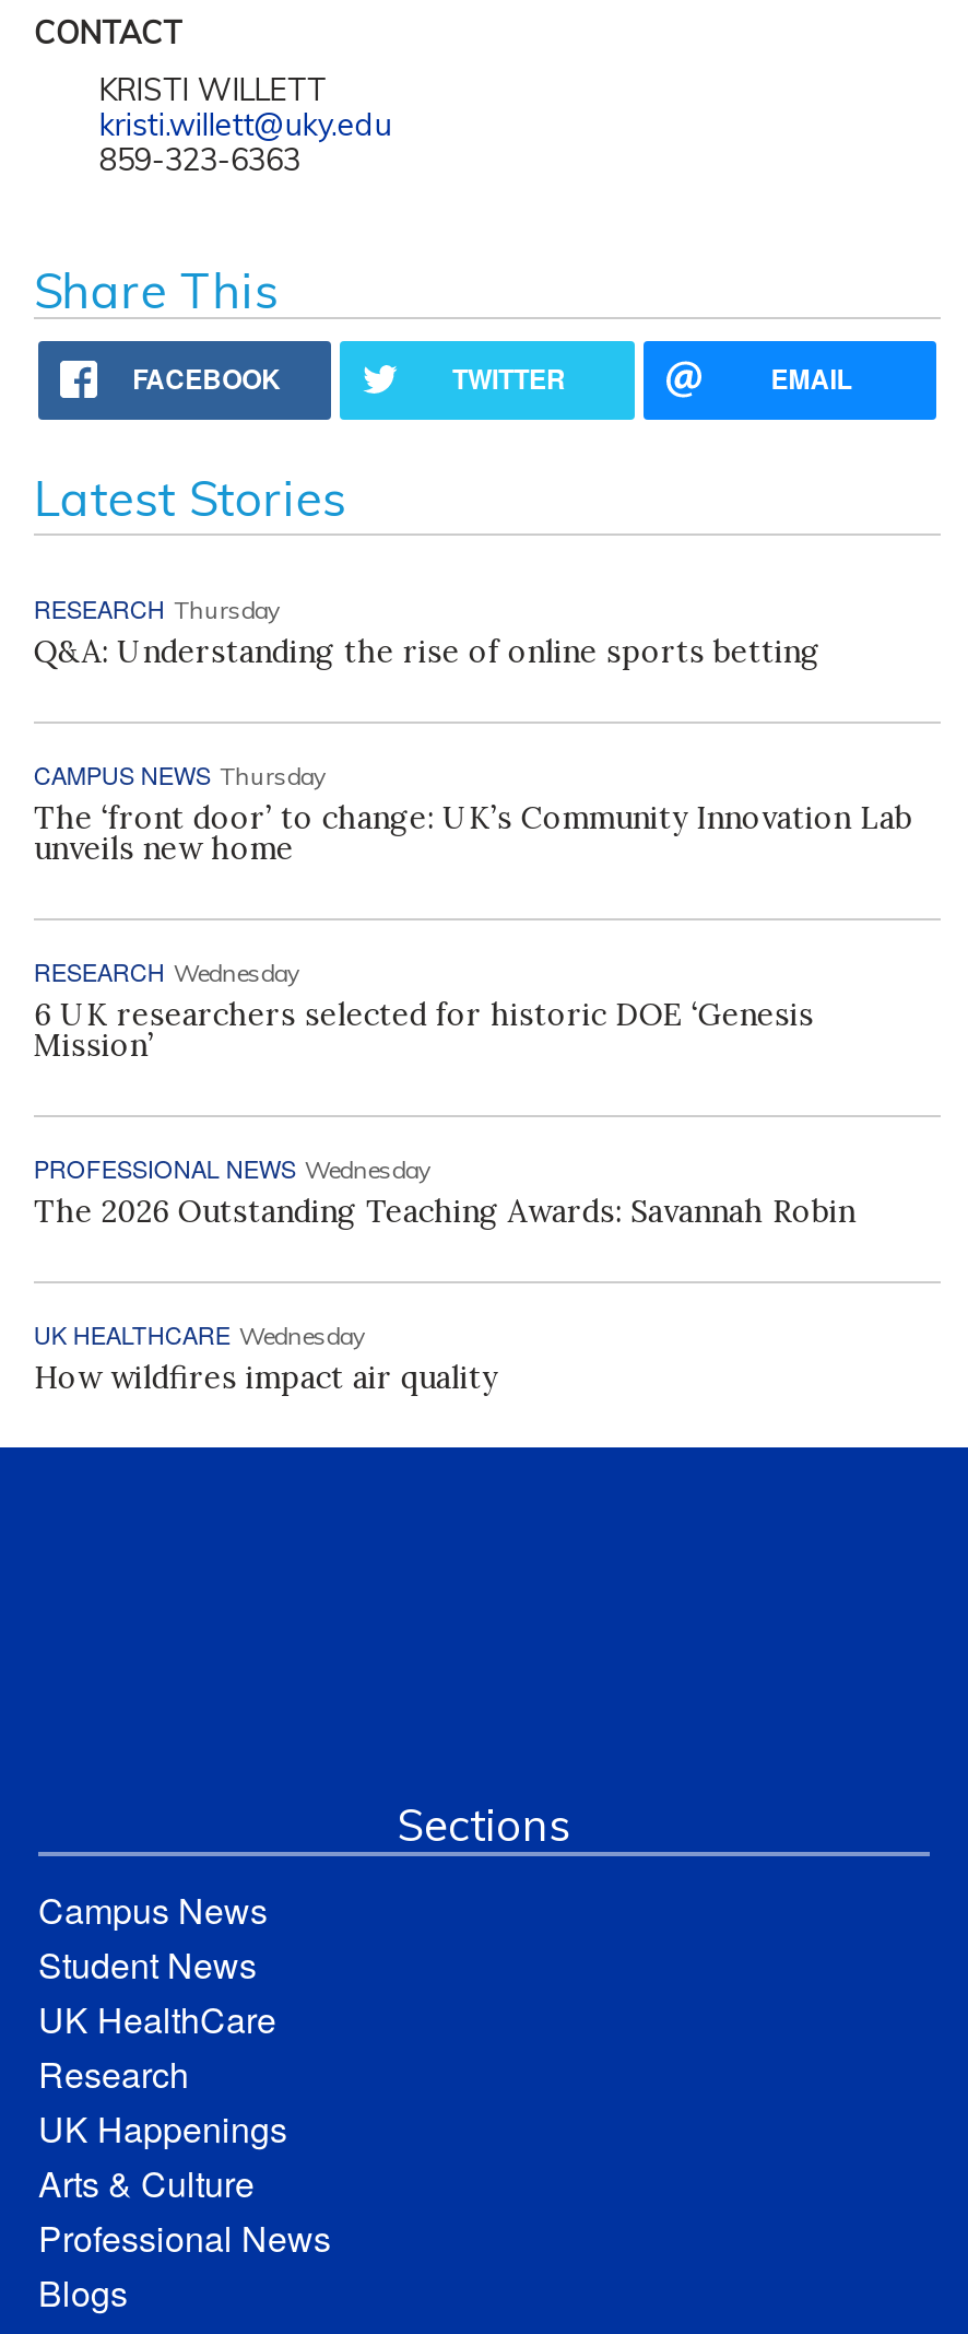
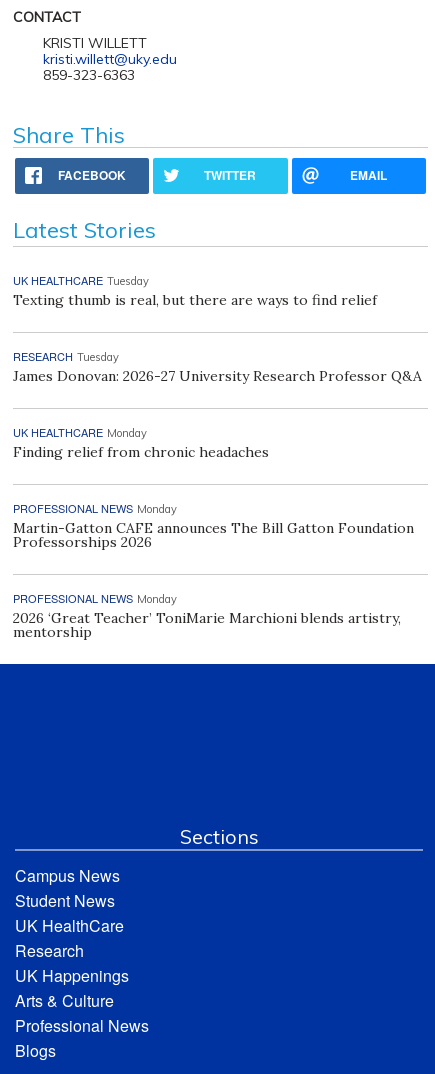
- RESEARCH Thursday
- Q&A: Understanding the rise of online sports betting
+ UK HEALTHCARE Tuesday
+ Texting thumb is real, but there are ways to find relief

- CAMPUS NEWS Thursday
- The ‘front door’ to change: UK’s Community Innovation Lab
- unveils new home
+ RESEARCH Tuesday
+ James Donovan: 2026-27 University Research Professor Q&A

- RESEARCH Wednesday
- 6 UK researchers selected for historic DOE ‘Genesis
- Mission’
+ UK HEALTHCARE Monday
+ Finding relief from chronic headaches

- PROFESSIONAL NEWS Wednesday
- The 2026 Outstanding Teaching Awards: Savannah Robin
+ PROFESSIONAL NEWS Monday
+ Martin-Gatton CAFE announces The Bill Gatton Foundation
+ Professorships 2026

- UK HEALTHCARE Wednesday
- How wildfires impact air quality
+ PROFESSIONAL NEWS Monday
+ 2026 ‘Great Teacher’ ToniMarie Marchioni blends artistry,
+ mentorship
